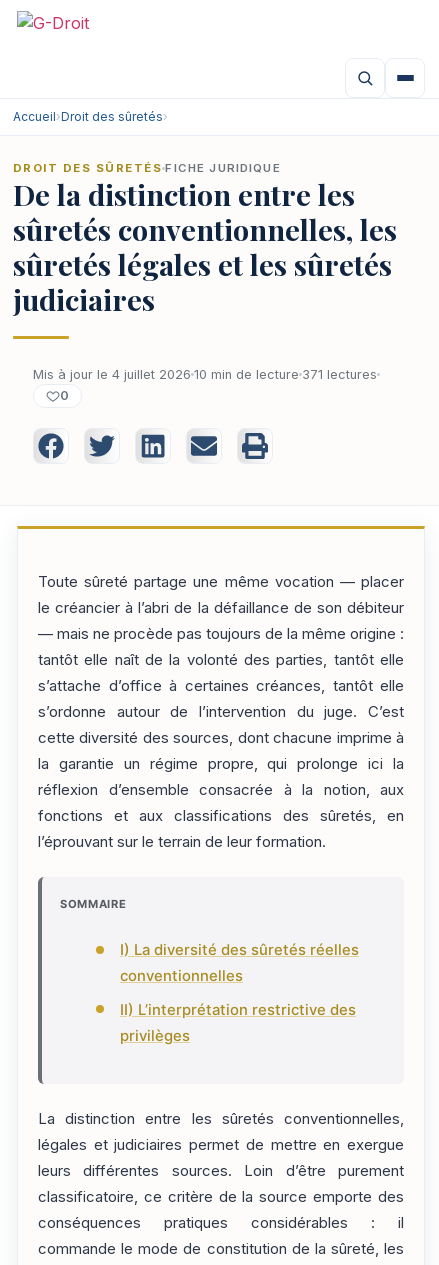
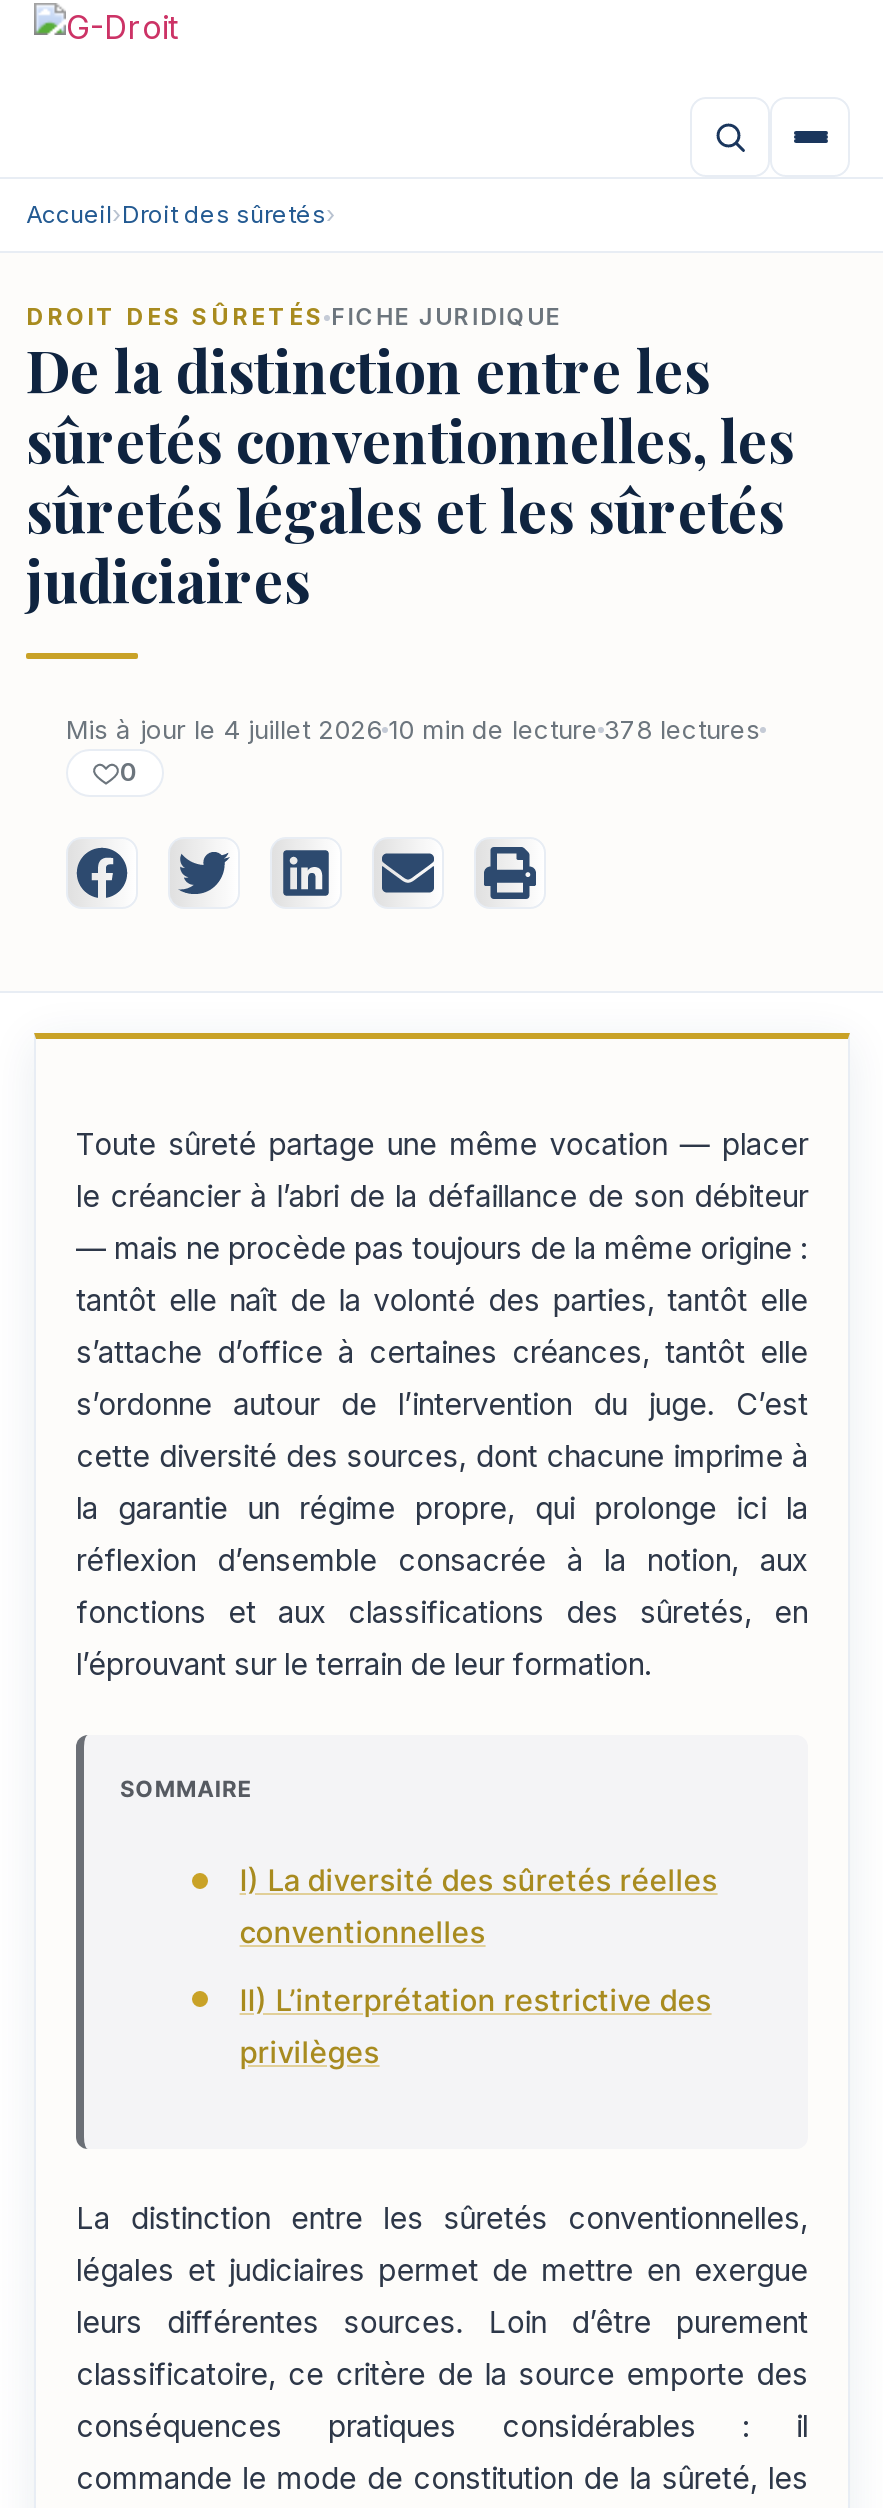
- Mis à jour le 4 juillet 2026 10 min de lecture 371 lectures
+ Mis à jour le 4 juillet 2026 10 min de lecture 378 lectures
